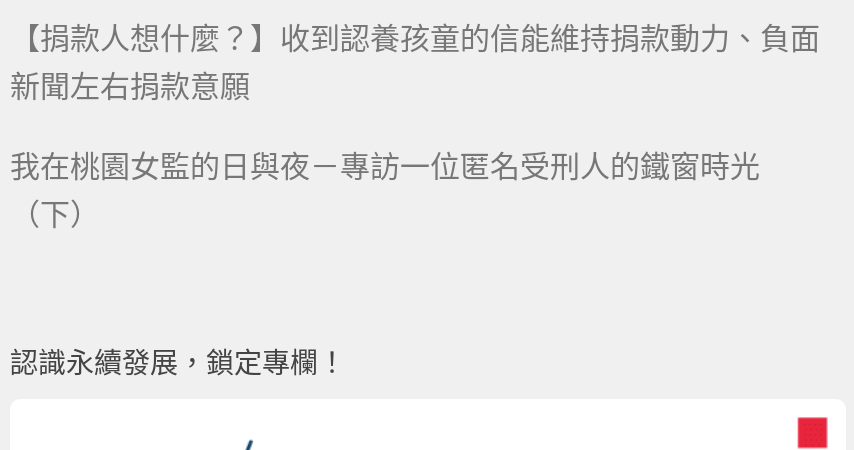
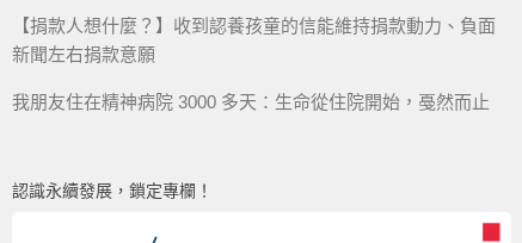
- 我在桃園女監的日與夜－專訪一位匿名受刑人的鐵窗時光
- （下）
+ 我朋友住在精神病院 3000 多天：生命從住院開始，戞然而止
